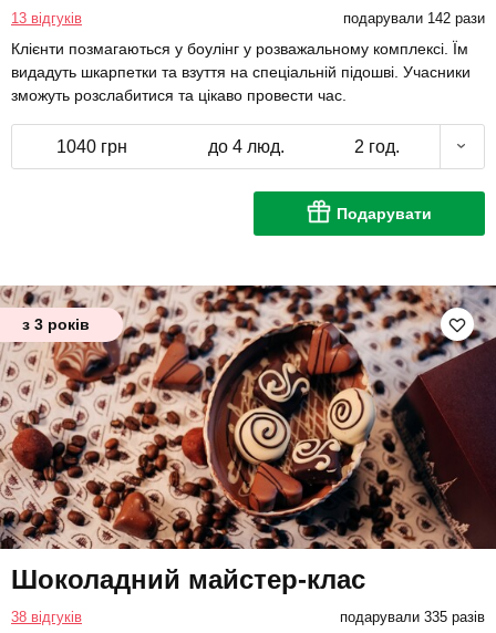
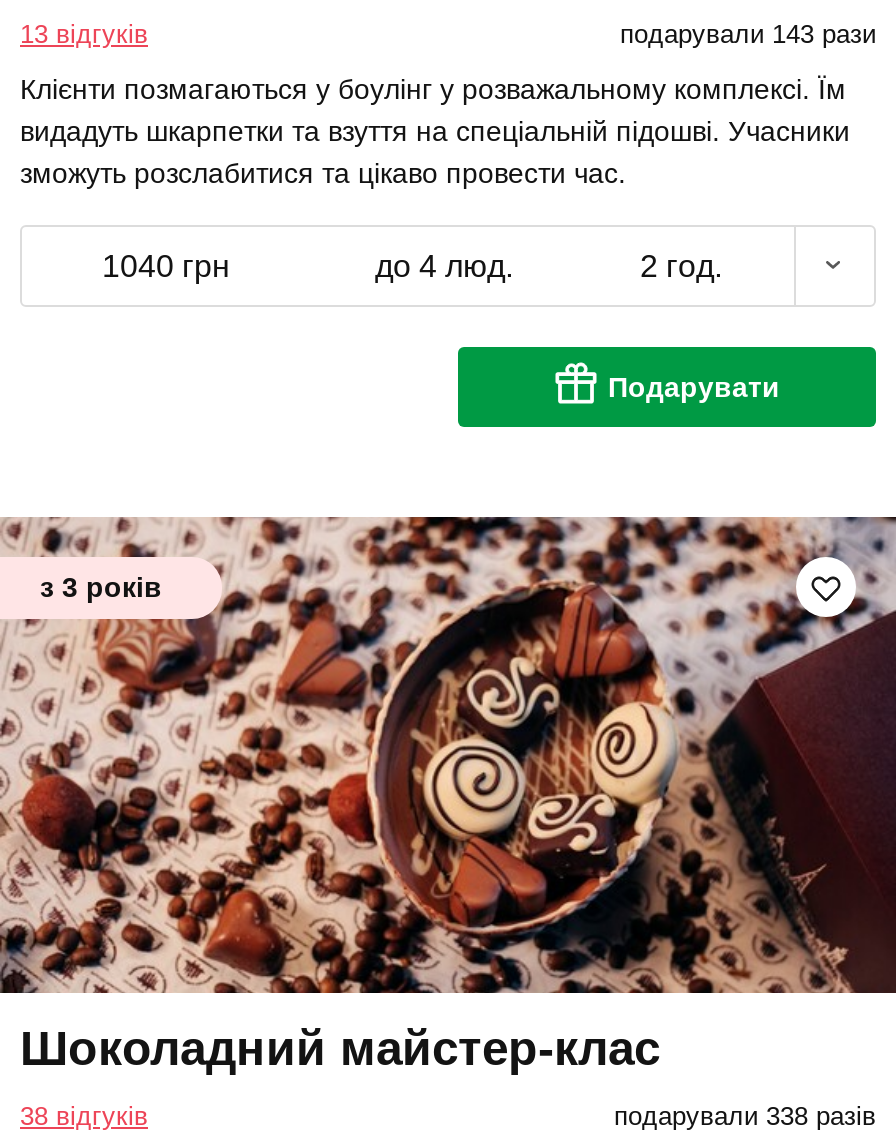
- подарували 142 рази
+ подарували 143 рази

- подарували 335 разів
+ подарували 338 разів
